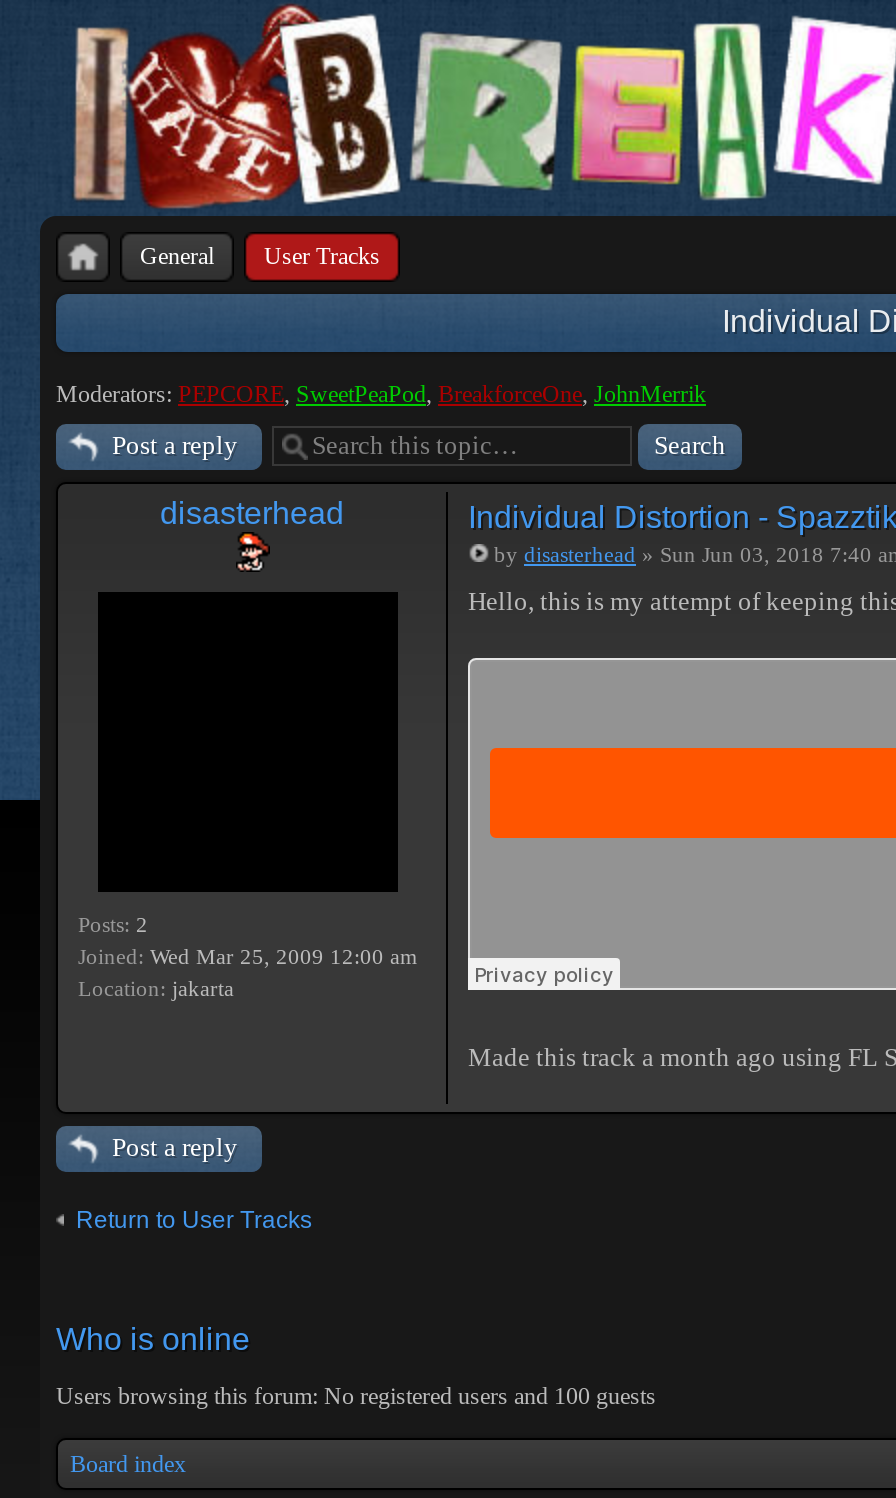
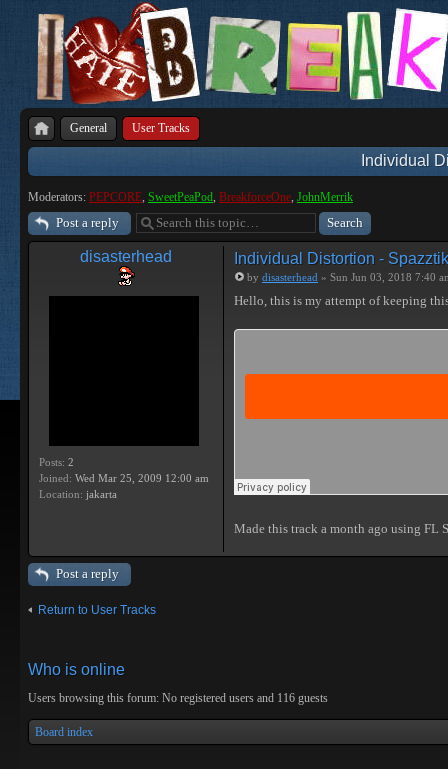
- Users browsing this forum: No registered users and 100 guests
+ Users browsing this forum: No registered users and 116 guests
